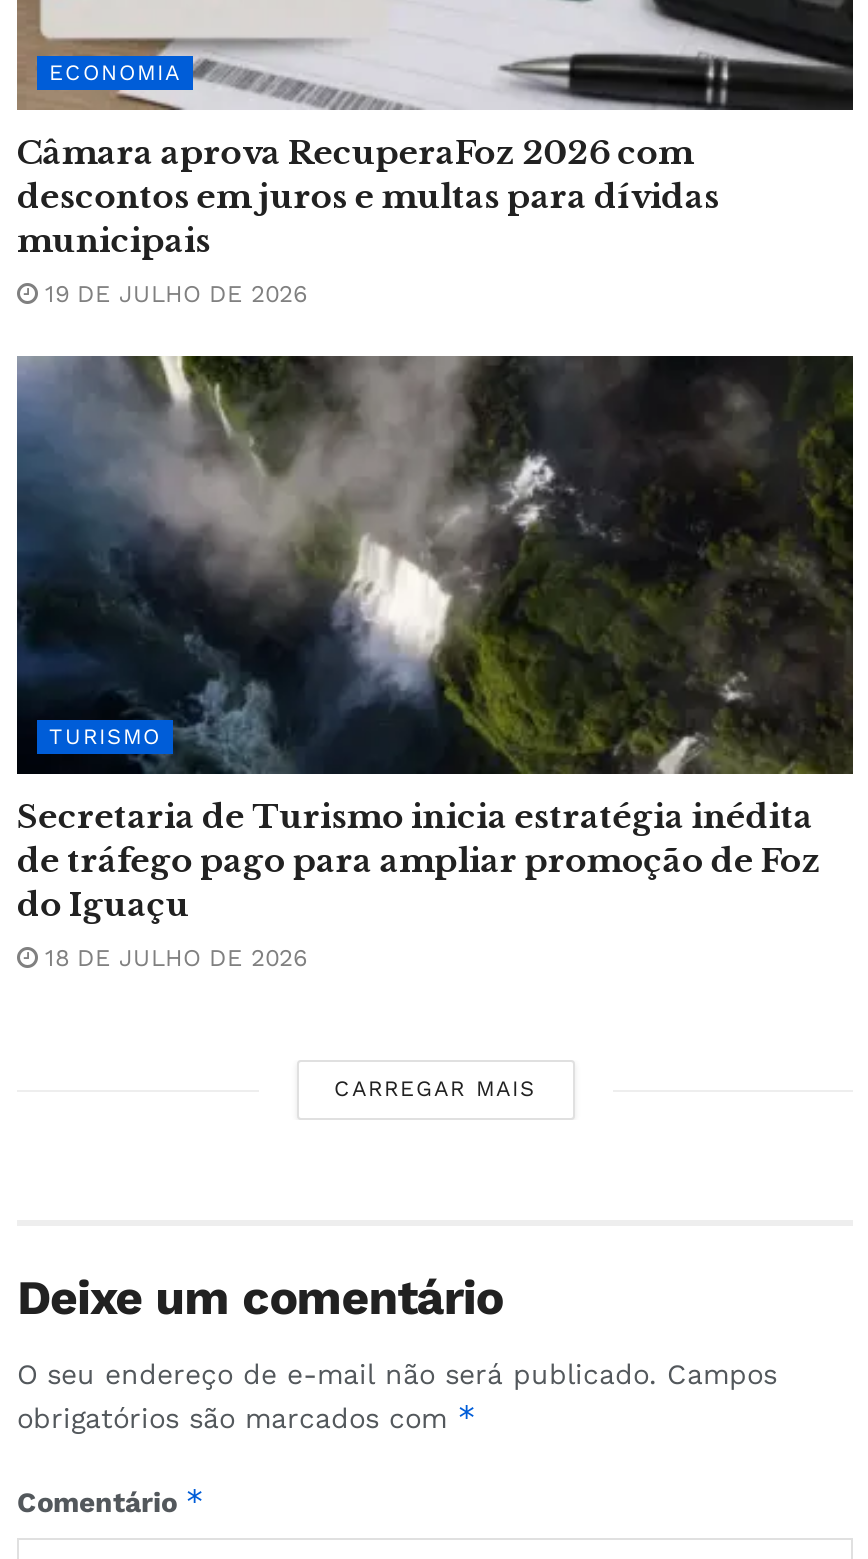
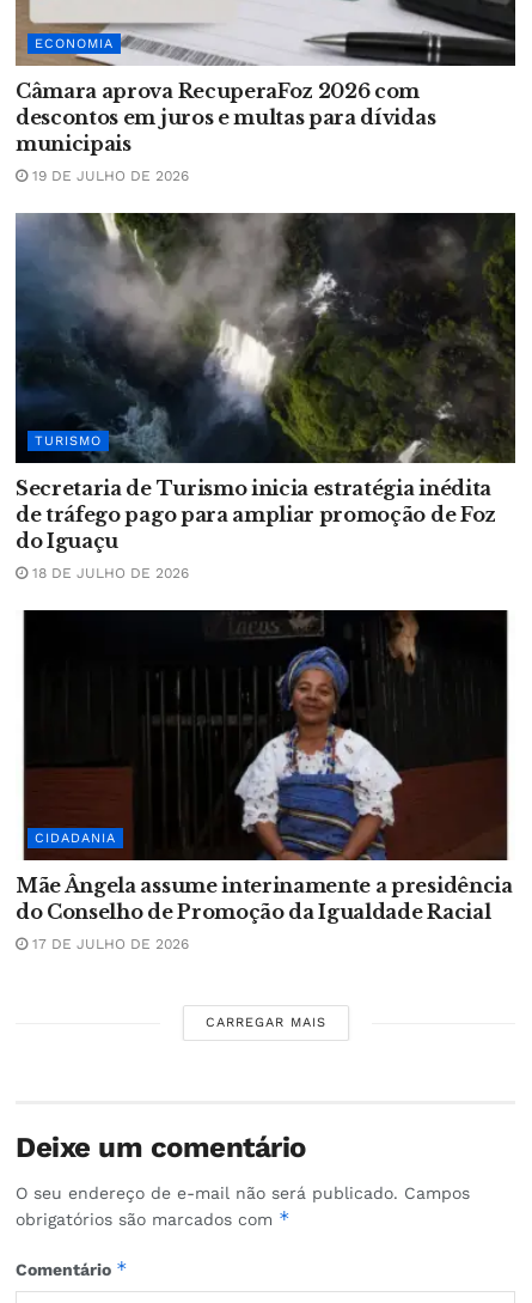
+ [image]
+ CIDADANIA
+ Mãe Ângela assume interinamente a presidência
+ do Conselho de Promoção da Igualdade Racial
+ 17 DE JULHO DE 2026
